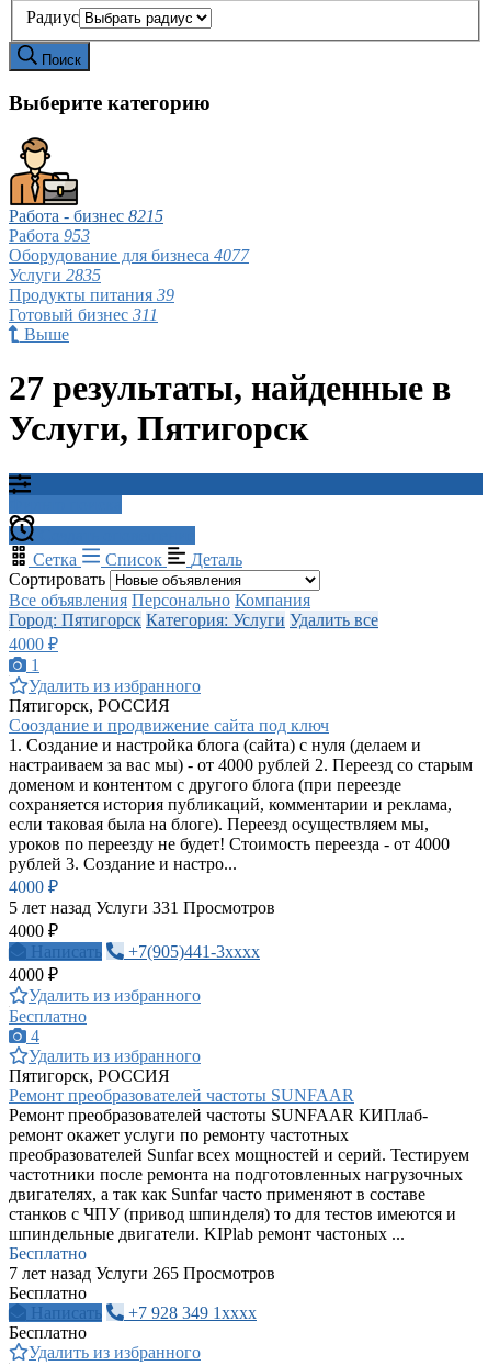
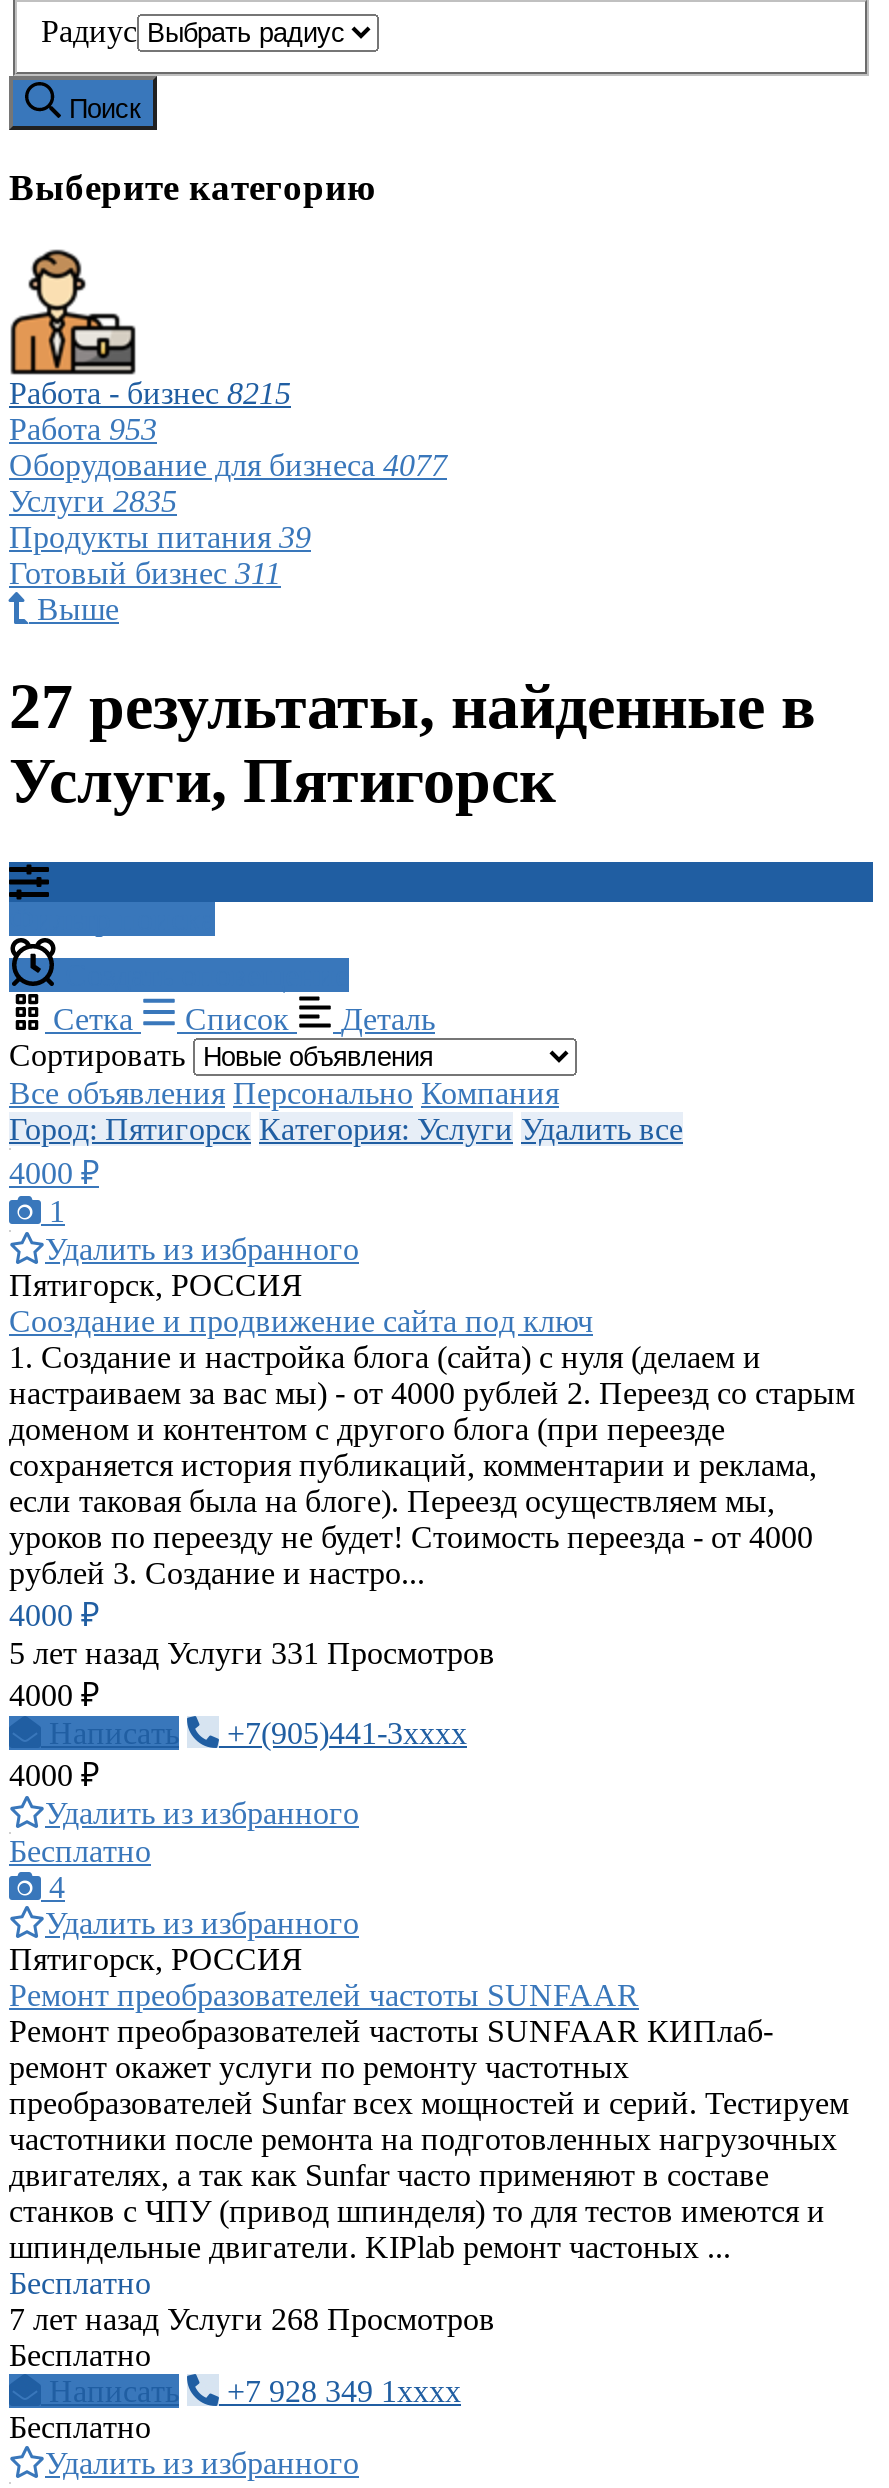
- 7 лет назад Услуги 265 Просмотров
+ 7 лет назад Услуги 268 Просмотров
